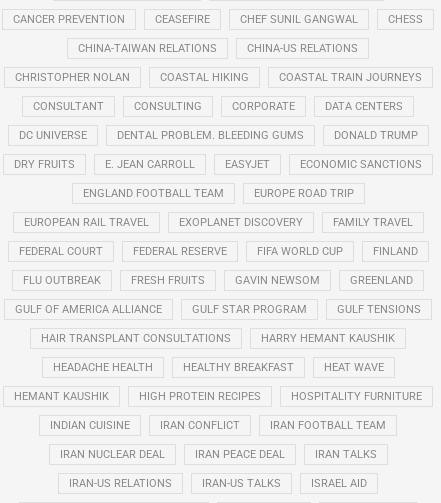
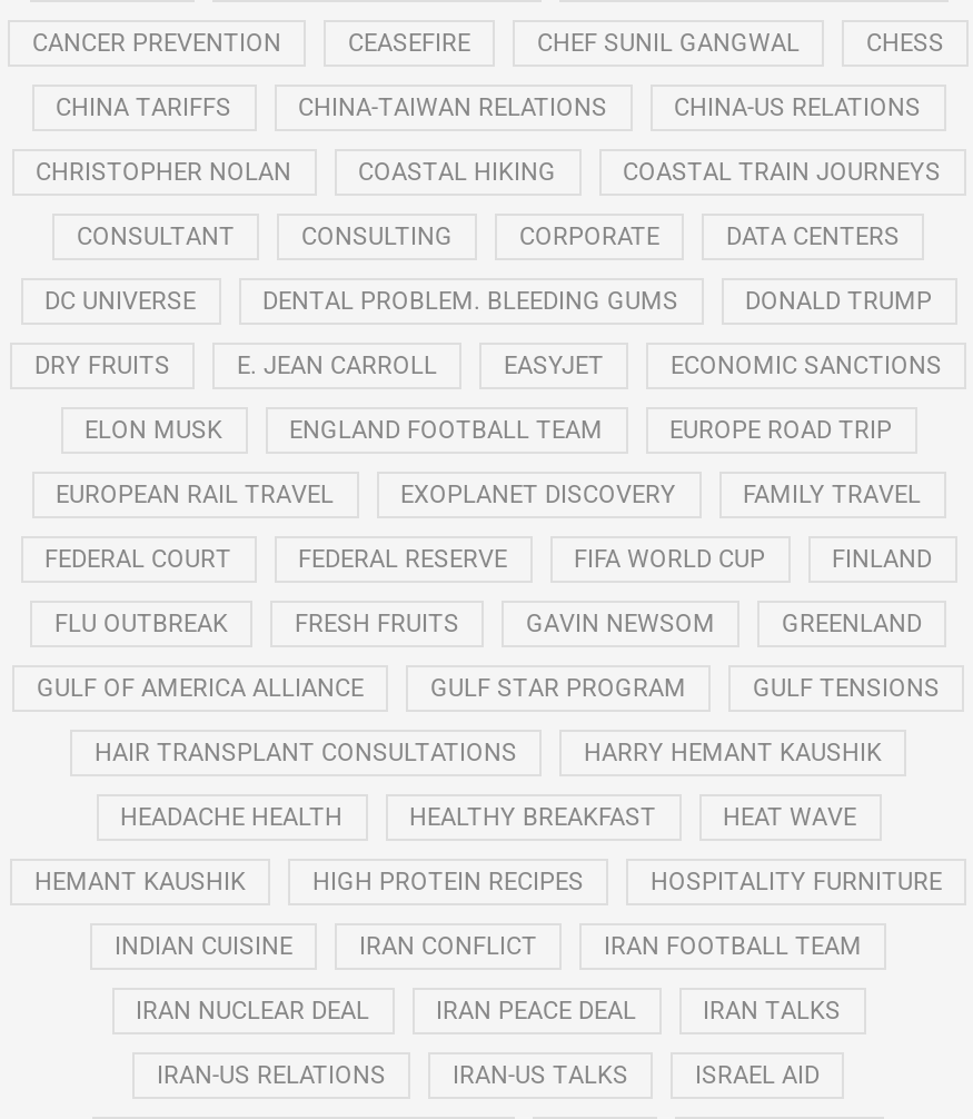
+ CHINA TARIFFS

+ ELON MUSK
